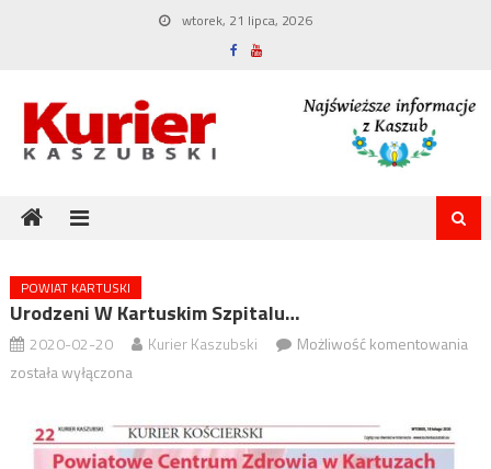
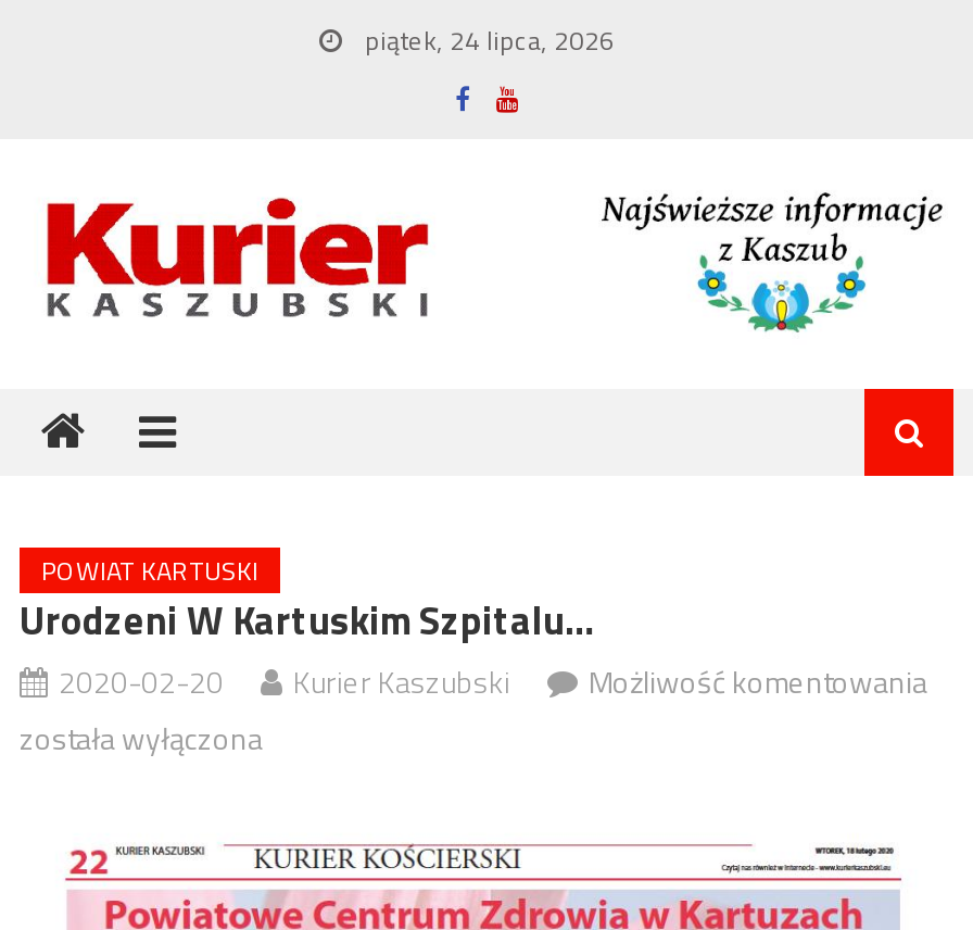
- wtorek, 21 lipca, 2026
+ piątek, 24 lipca, 2026
